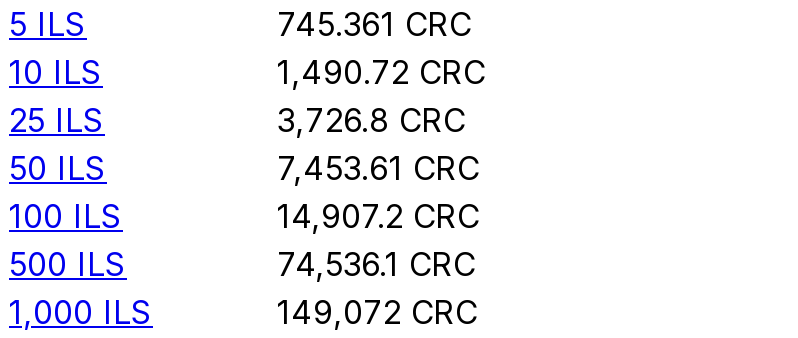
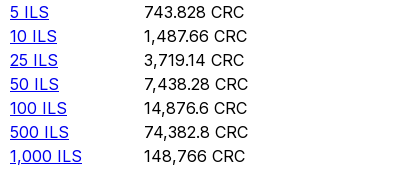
- 745.361 CRC
+ 743.828 CRC

- 1,490.72 CRC
+ 1,487.66 CRC

- 3,726.8 CRC
+ 3,719.14 CRC

- 7,453.61 CRC
+ 7,438.28 CRC

- 14,907.2 CRC
+ 14,876.6 CRC

- 74,536.1 CRC
+ 74,382.8 CRC

- 149,072 CRC
+ 148,766 CRC
